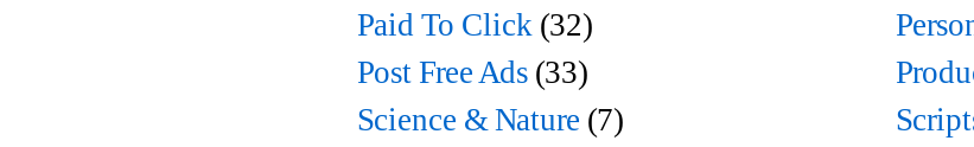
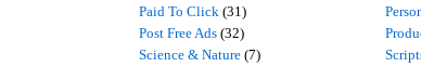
- Paid To Click (32)
+ Paid To Click (31)

- Post Free Ads (33)
+ Post Free Ads (32)
